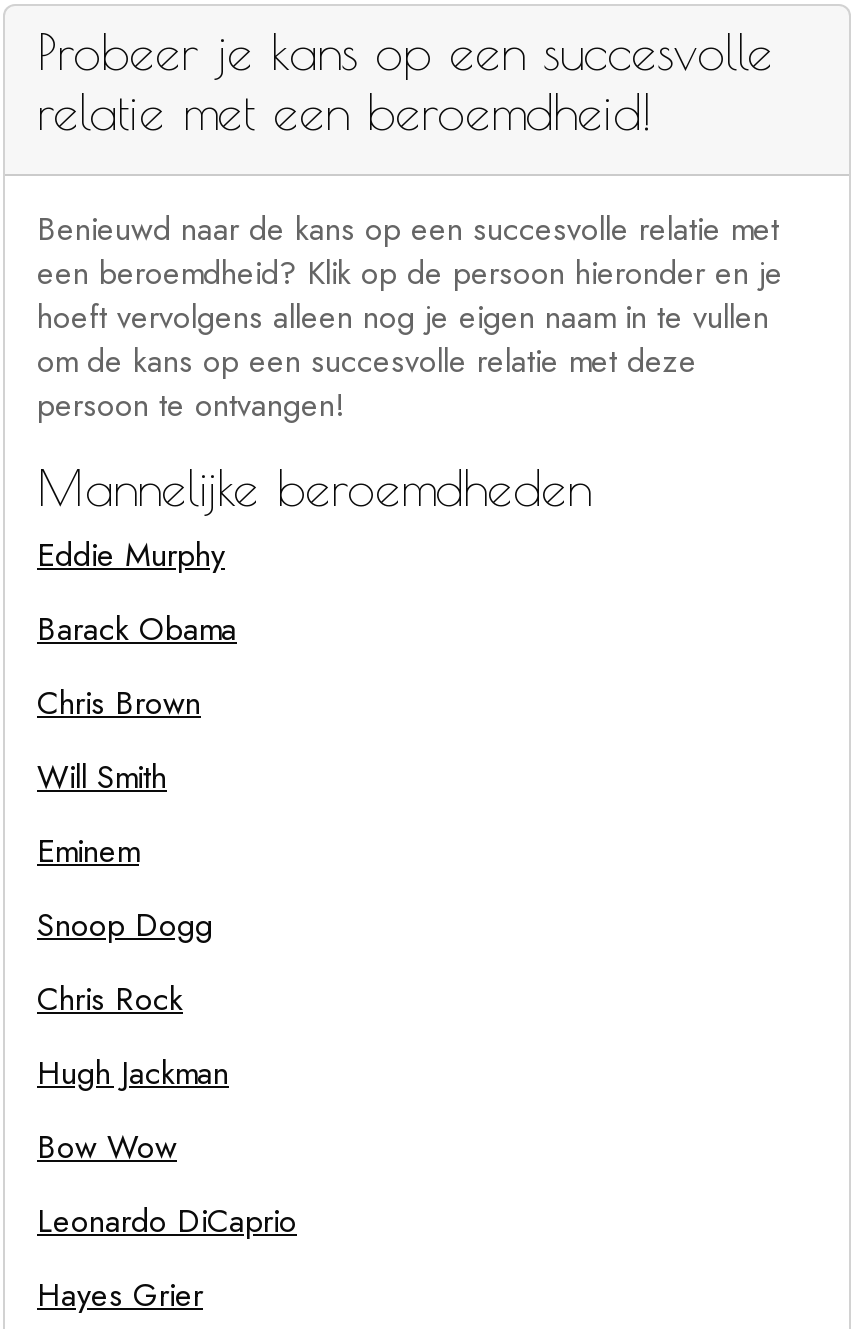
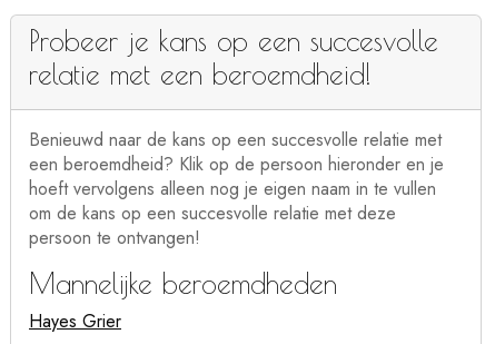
- Eddie Murphy
- Barack Obama
- Chris Brown
- Will Smith
- Eminem
- Snoop Dogg
- Chris Rock
- Hugh Jackman
- Bow Wow
- Leonardo DiCaprio
